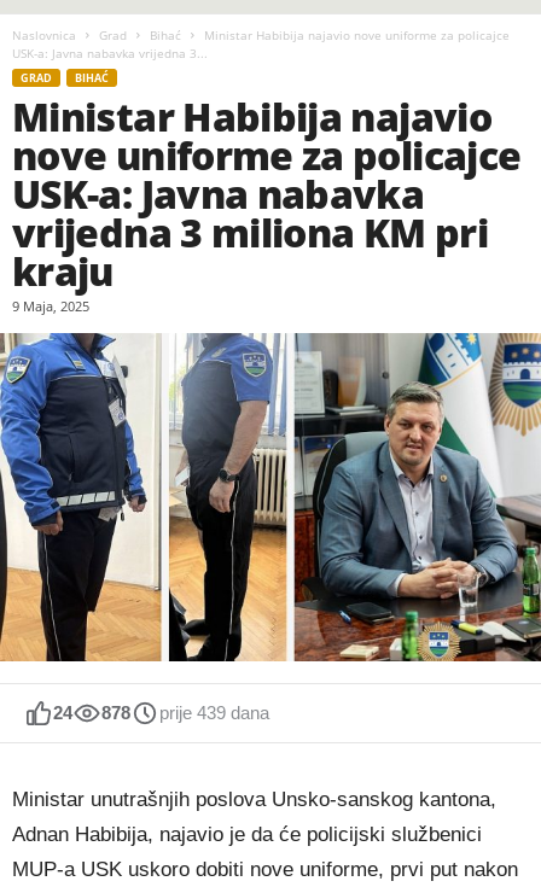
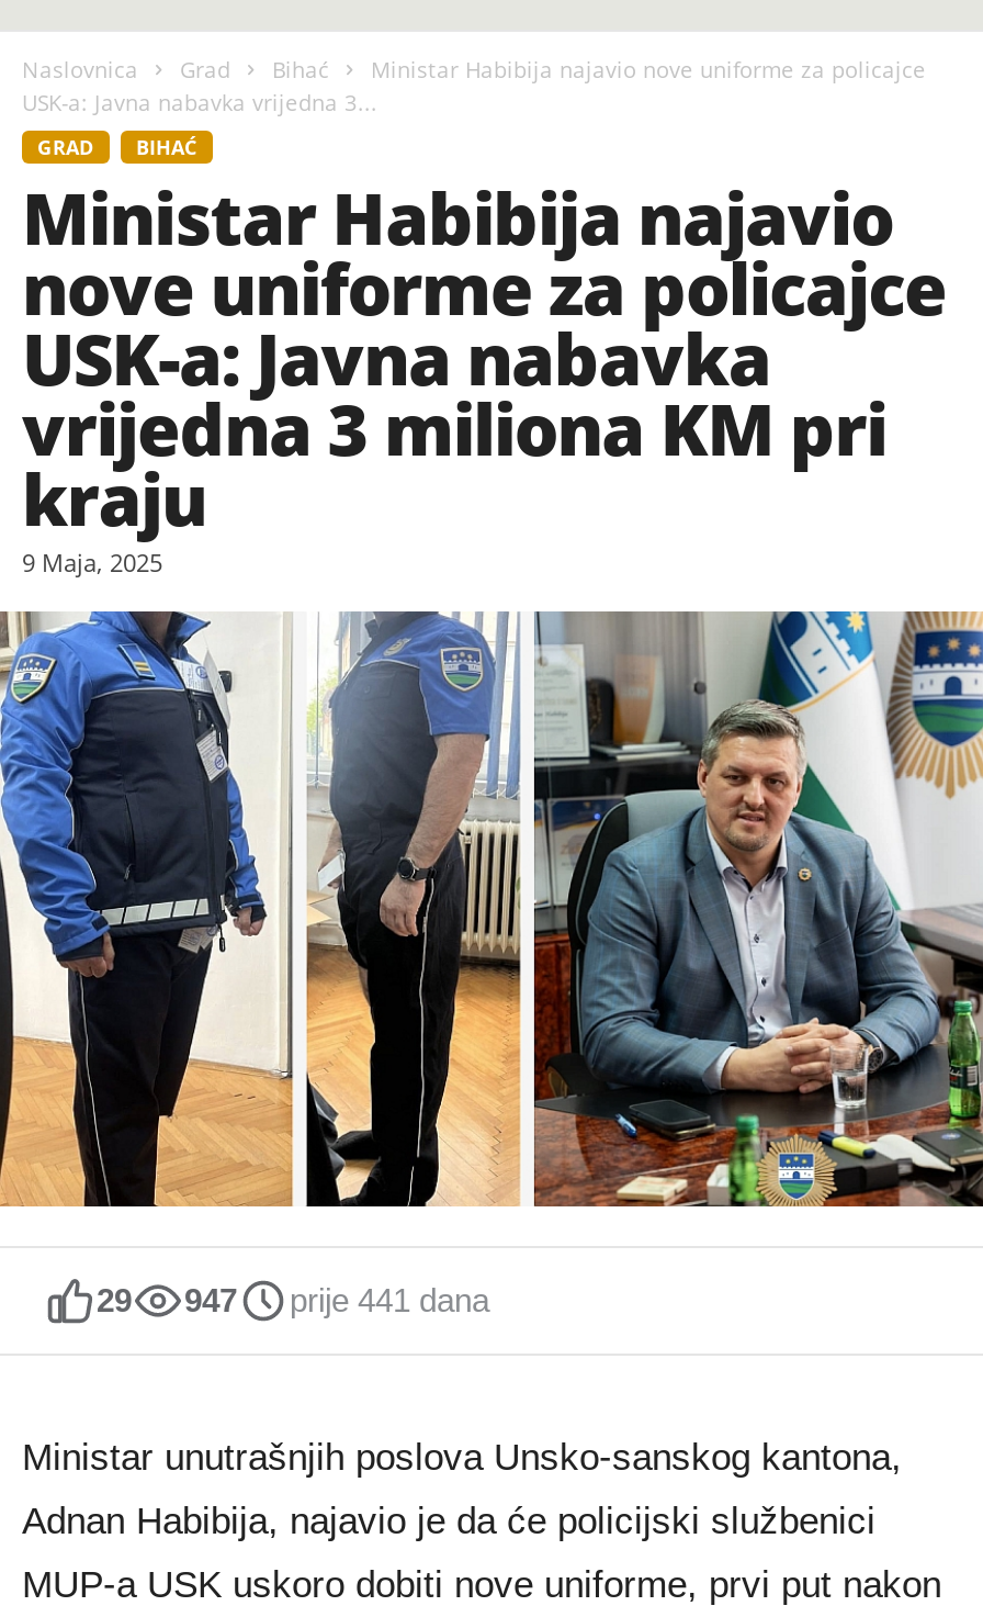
- 24
+ 29

- 878
+ 947

- prije 439 dana
+ prije 441 dana
